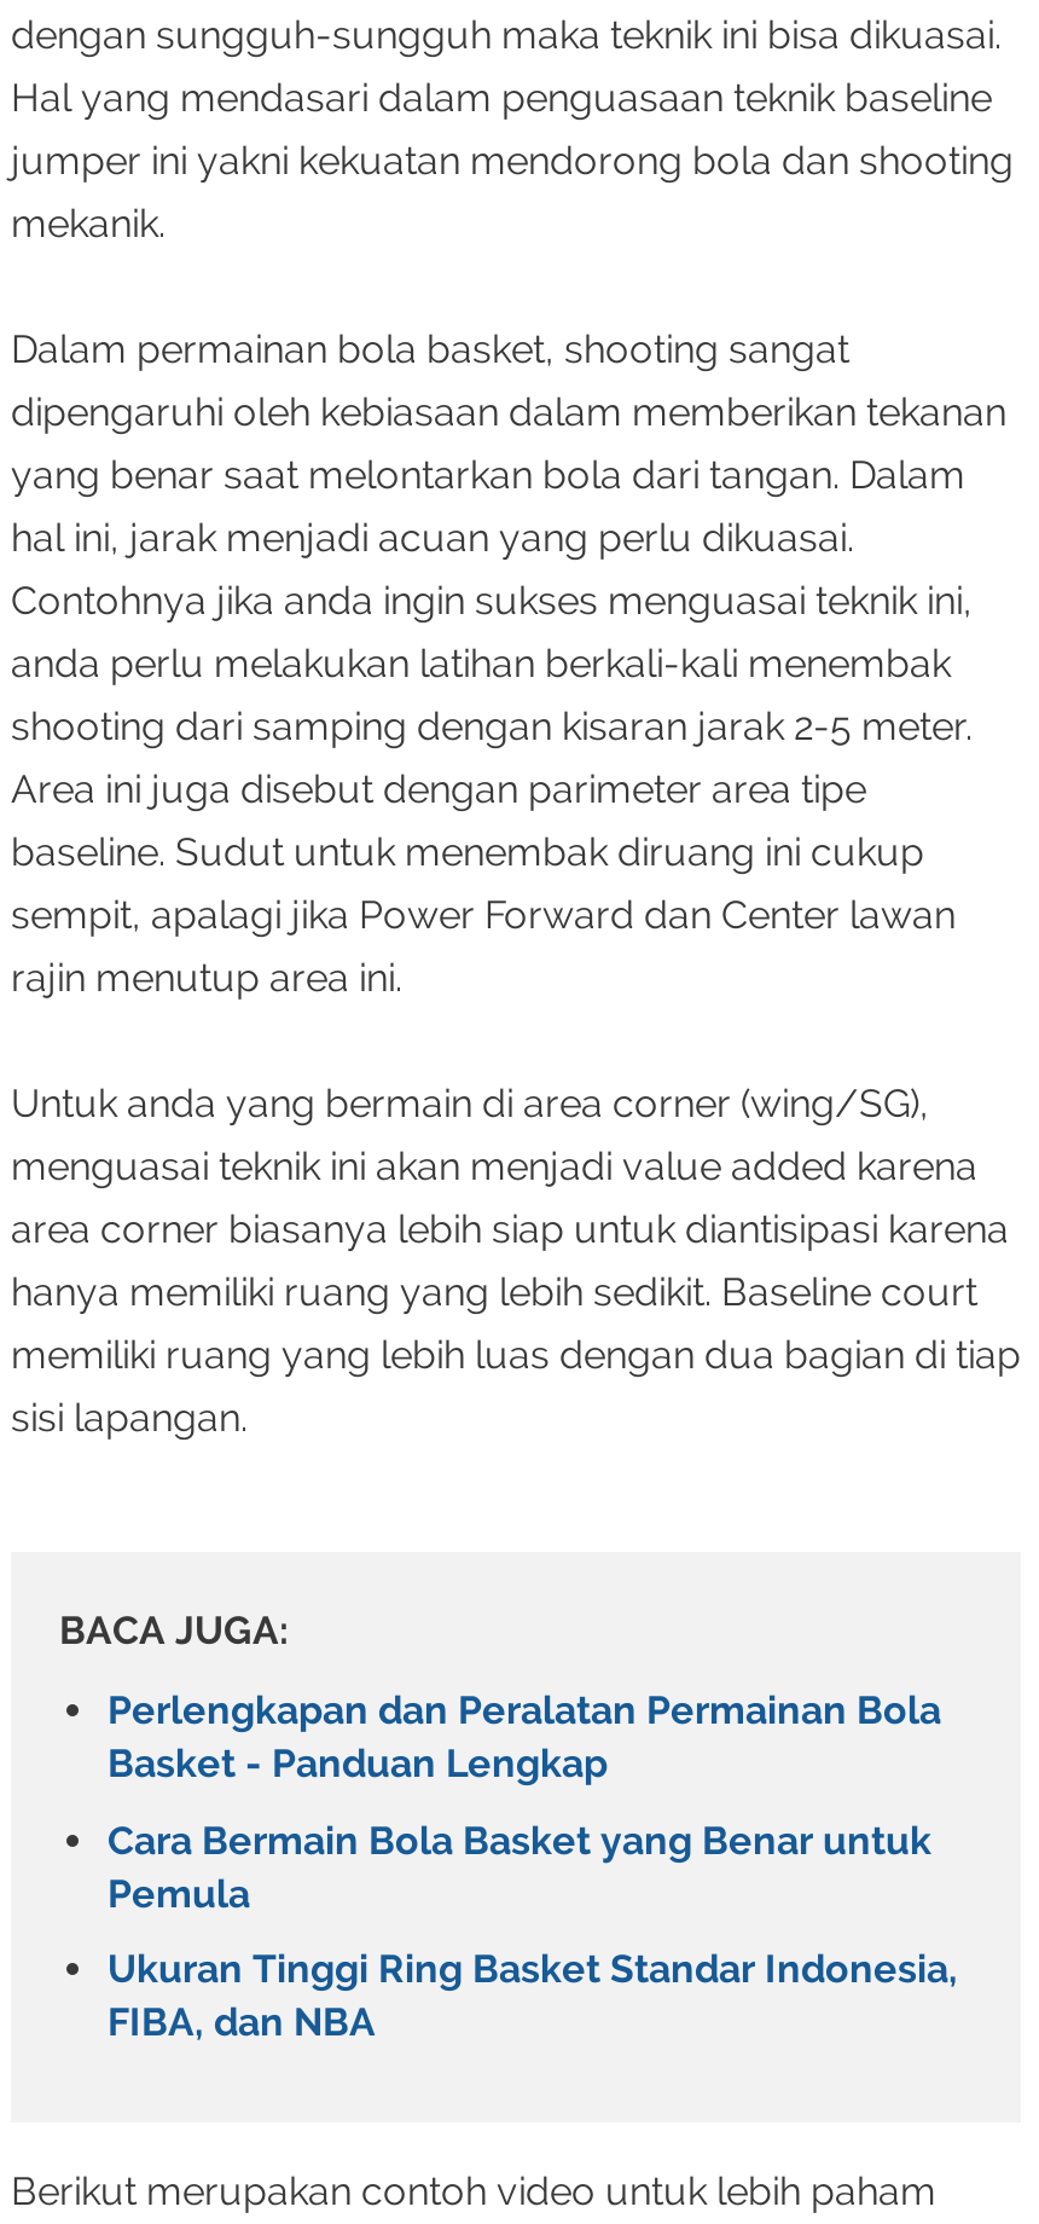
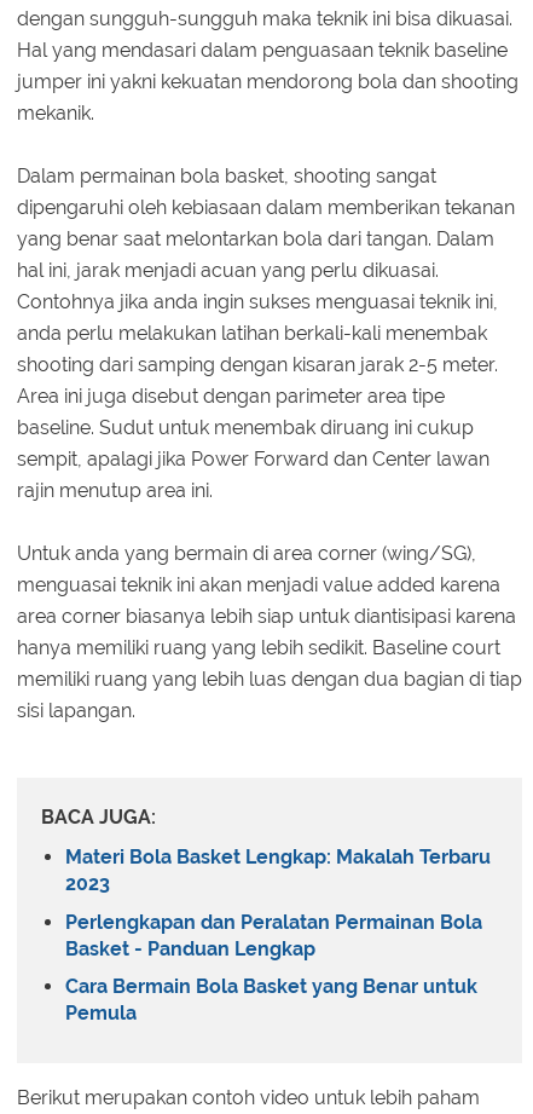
+ Materi Bola Basket Lengkap: Makalah Terbaru
+ 2023

moved down: Perlengkapan dan Peralatan Permainan Bola | Basket - Panduan Lengkap | Cara Bermain Bola Basket yang Benar untuk | Pemula

- Ukuran Tinggi Ring Basket Standar Indonesia,
- FIBA, dan NBA
